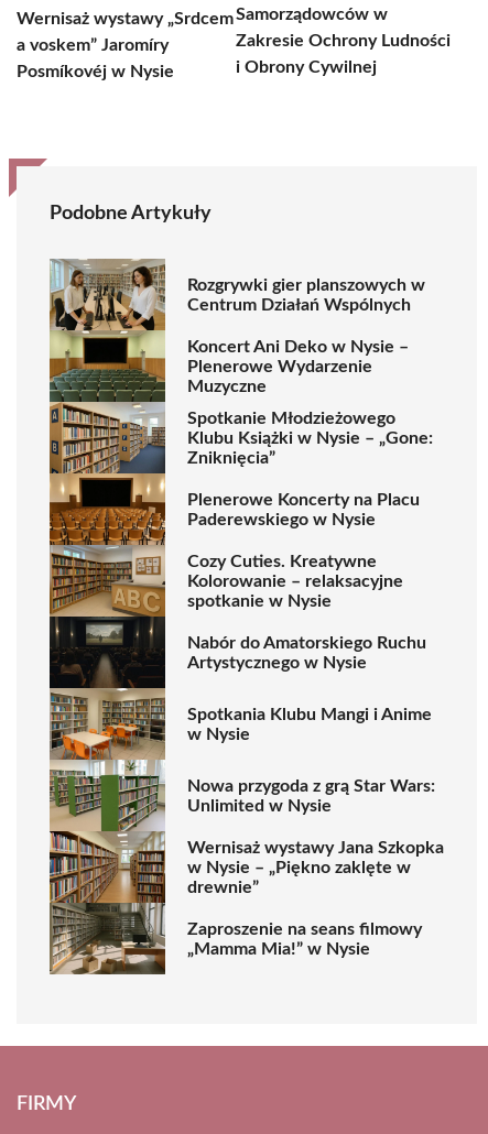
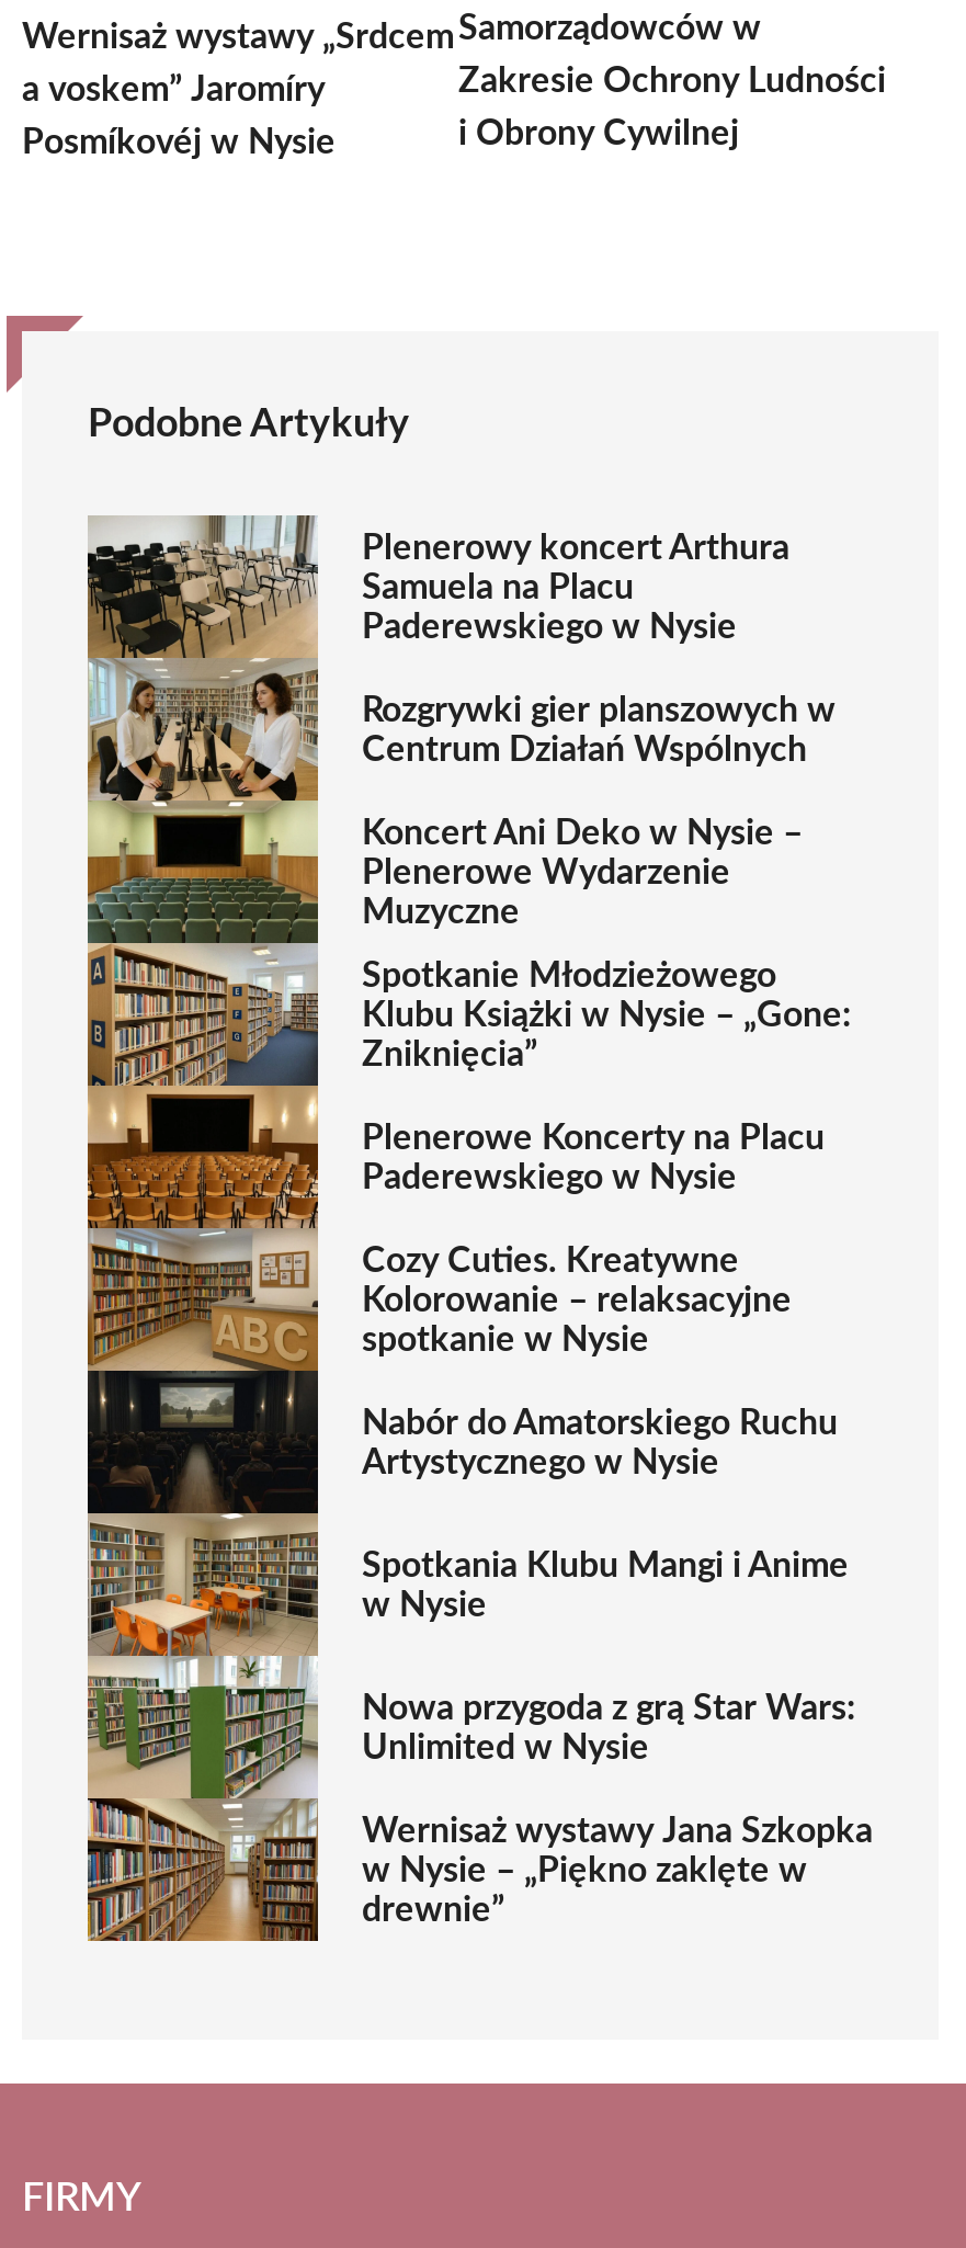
+ [image]
+ Plenerowy koncert Arthura
+ Samuela na Placu
+ Paderewskiego w Nysie

moved down: Rozgrywki gier planszowych w | Centrum Działań Wspólnych | Koncert Ani Deko w Nysie – | ... | w Nysie – „Piękno zaklęte w | drewnie”

- [image]
- Zaproszenie na seans filmowy
- „Mamma Mia!” w Nysie
